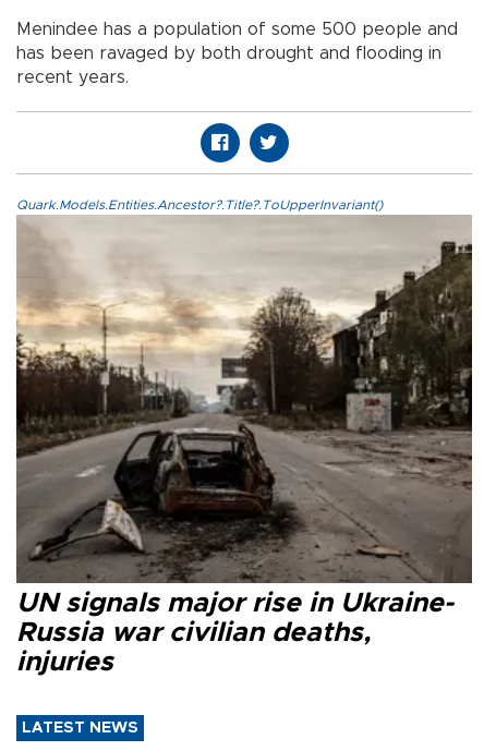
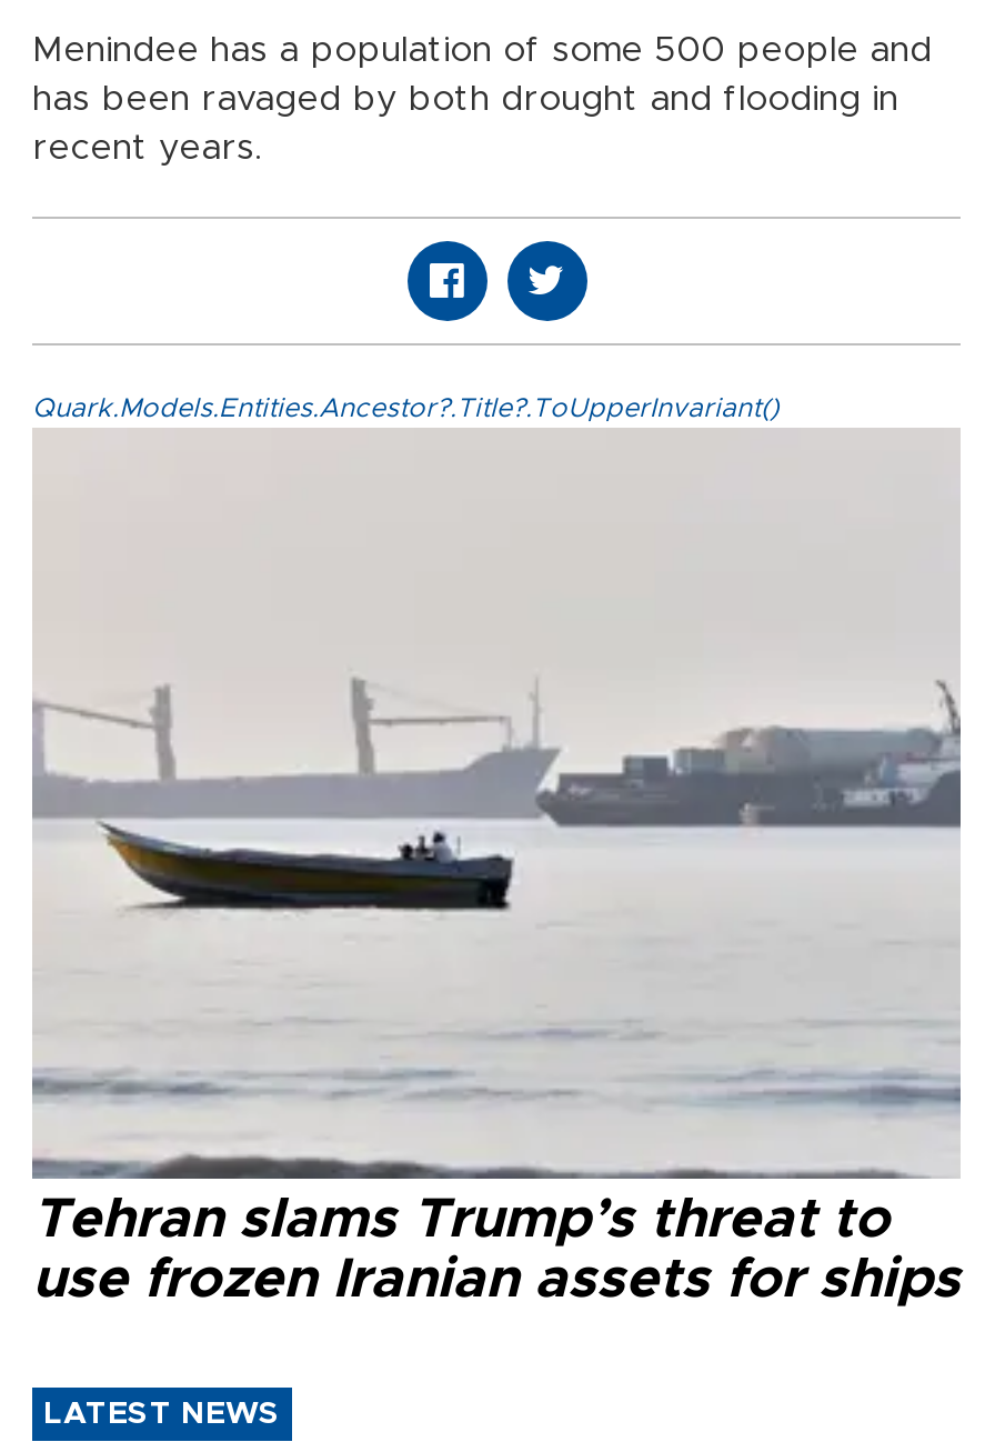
- [image]
- UN signals major rise in Ukraine-
- Russia war civilian deaths,
- injuries
+ [image]
+ Tehran slams Trump’s threat to
+ use frozen Iranian assets for ships
